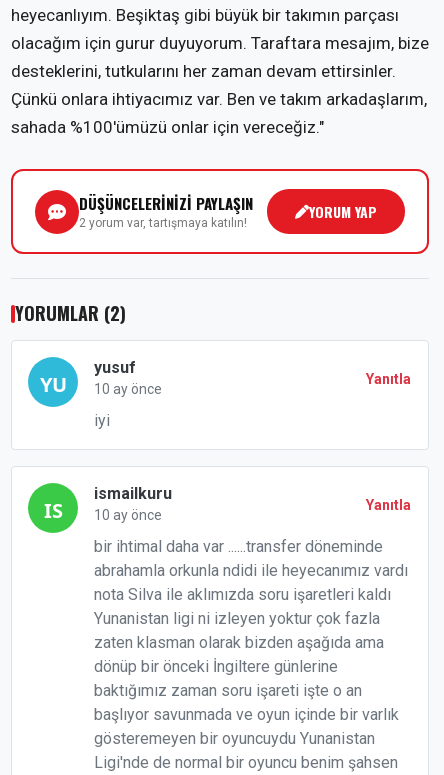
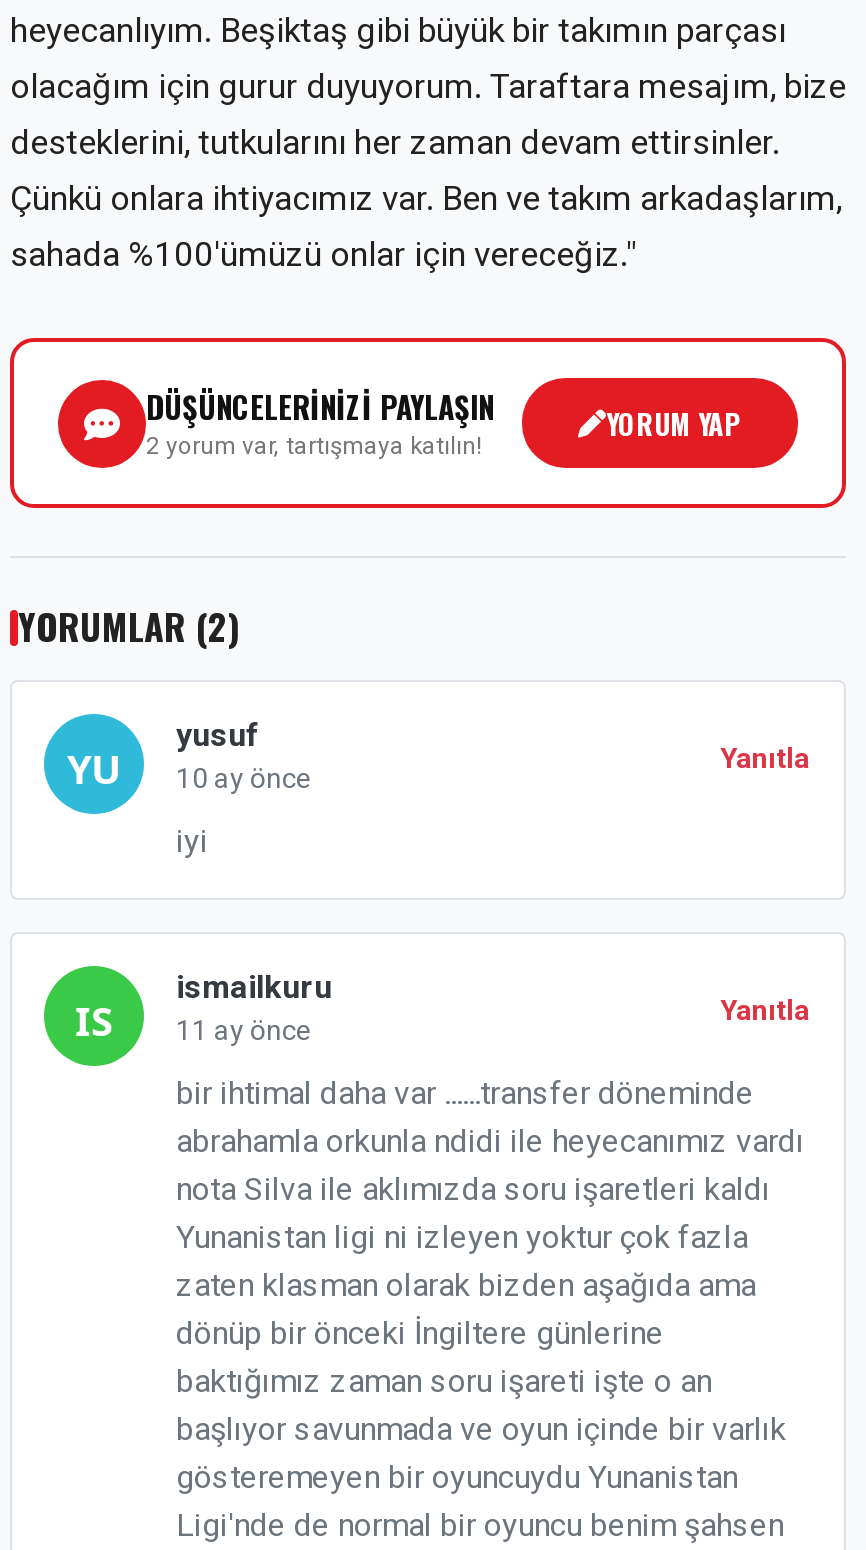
- 10 ay önce
+ 11 ay önce
